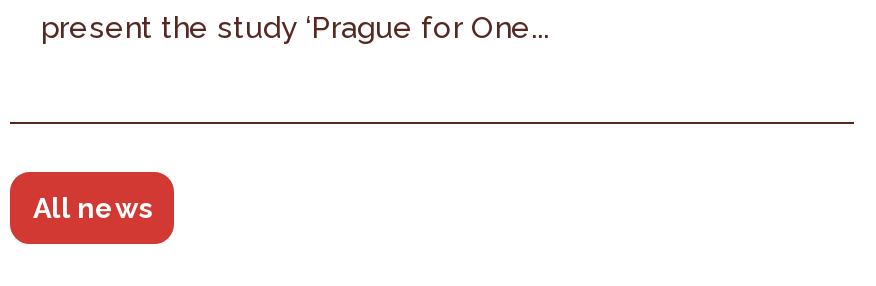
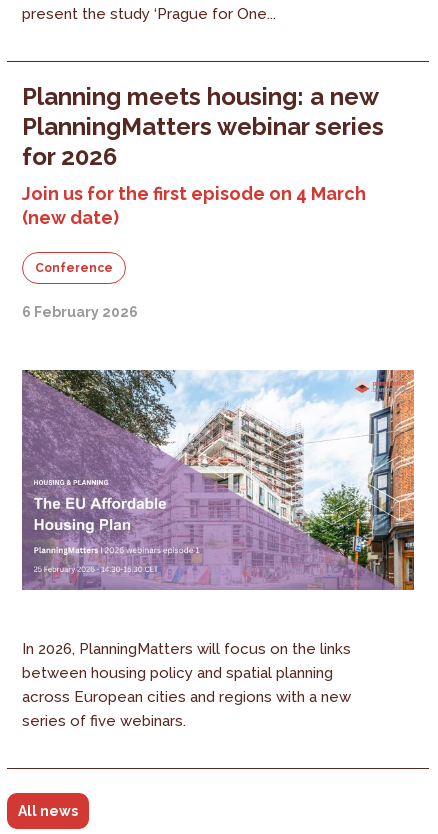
+ [image]

+ Planning meets housing: a new
+ PlanningMatters webinar series
+ for 2026
+ Join us for the first episode on 4 March
+ (new date)
+ Conference
+ 6 February 2026

+ In 2026, PlanningMatters will focus on the links
+ between housing policy and spatial planning
+ across European cities and regions with a new
+ series of five webinars.
